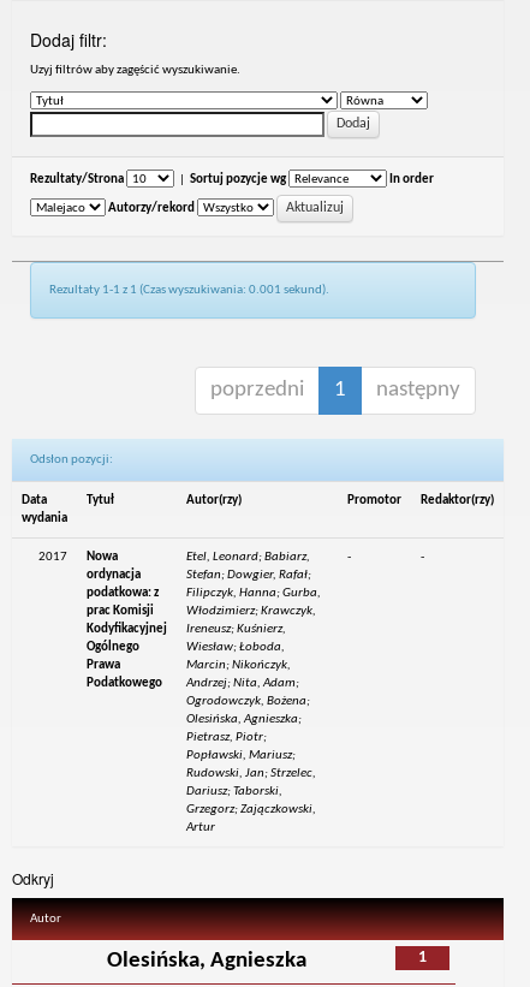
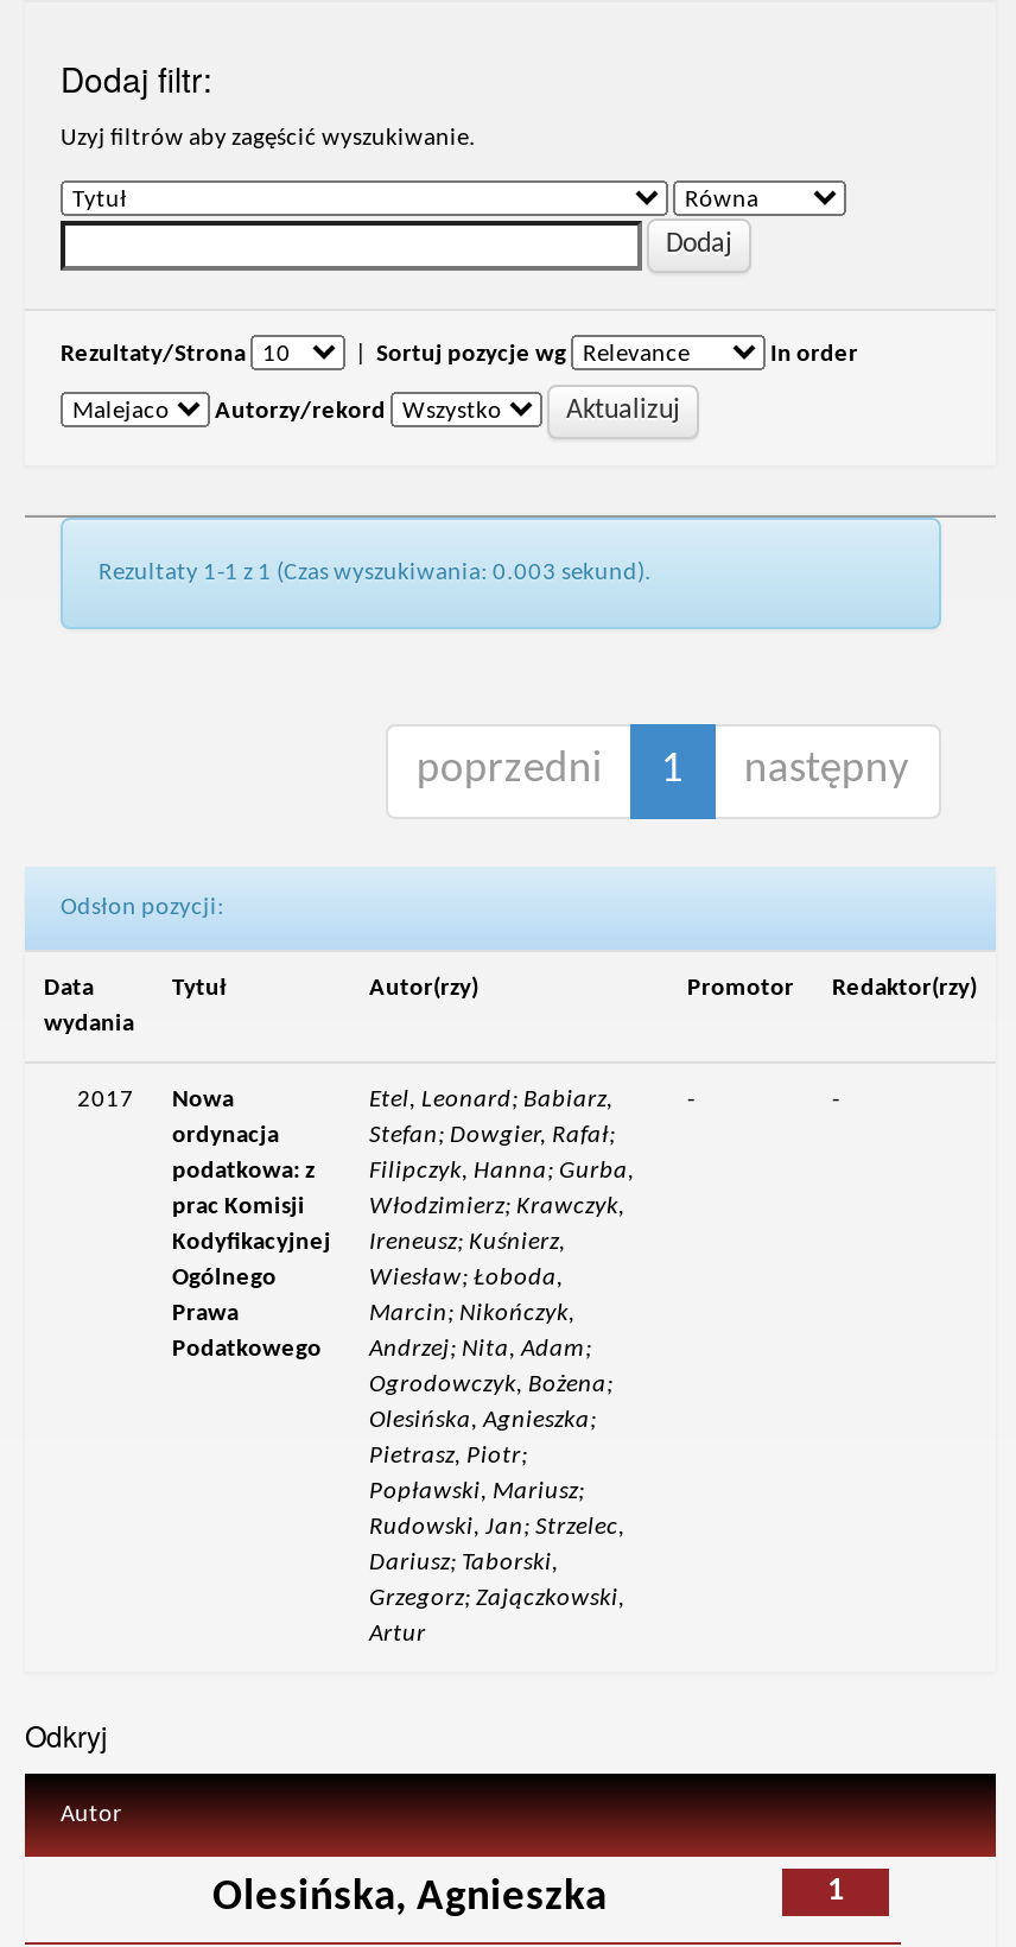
- Rezultaty 1-1 z 1 (Czas wyszukiwania: 0.001 sekund).
+ Rezultaty 1-1 z 1 (Czas wyszukiwania: 0.003 sekund).
